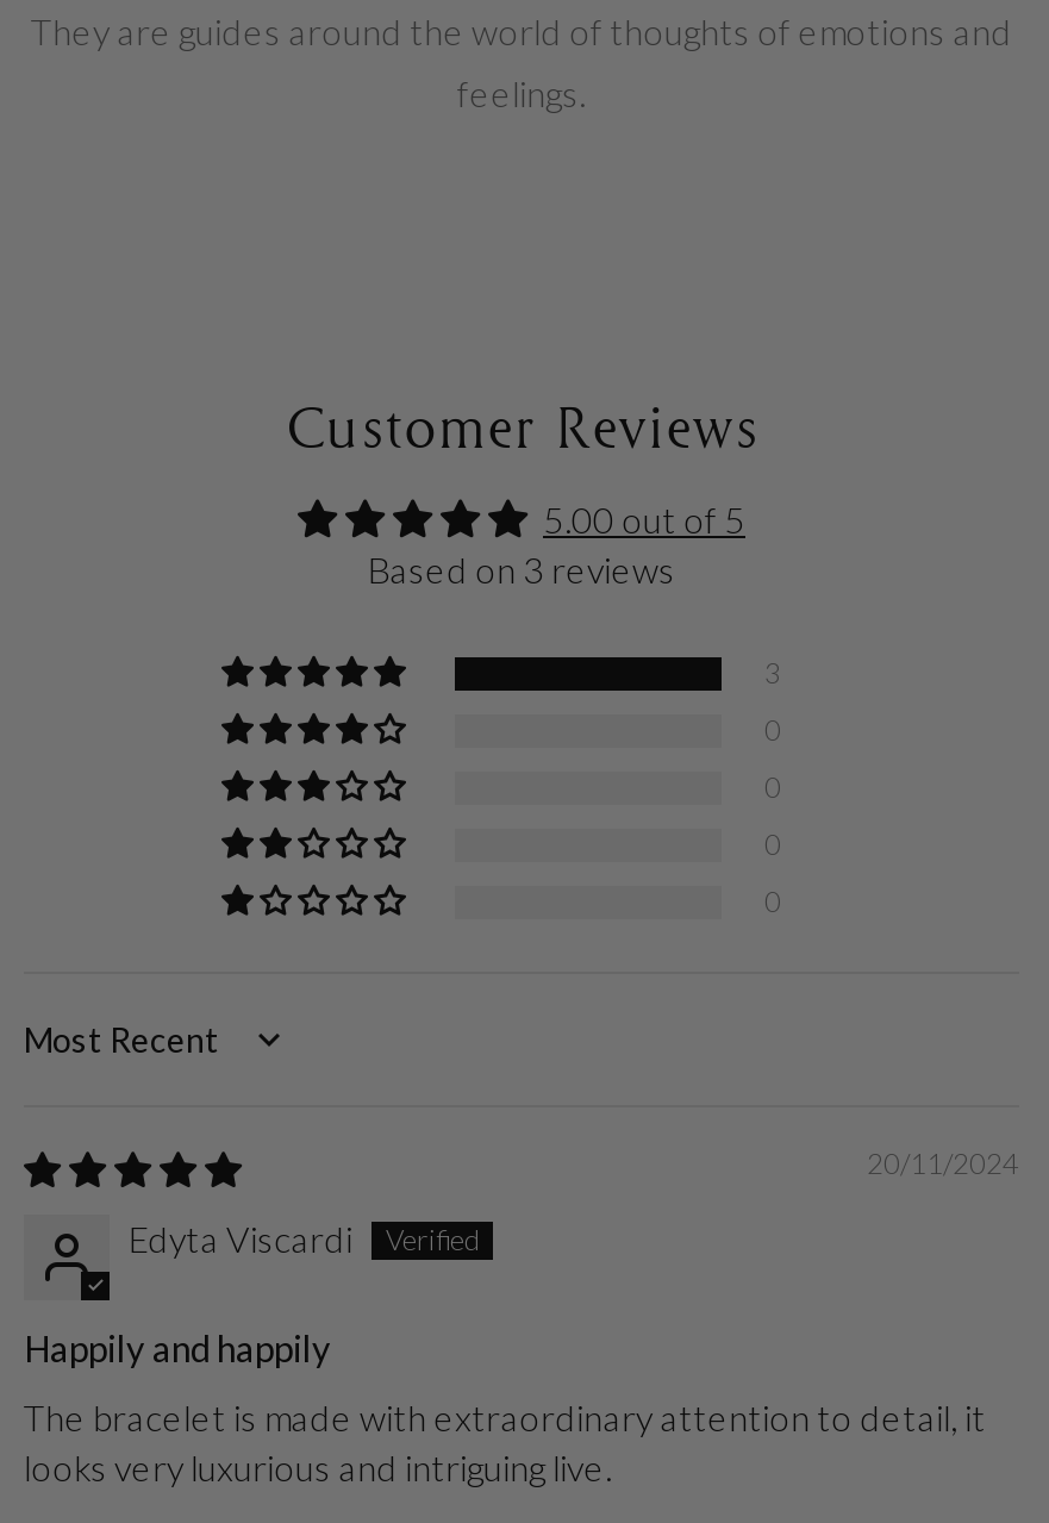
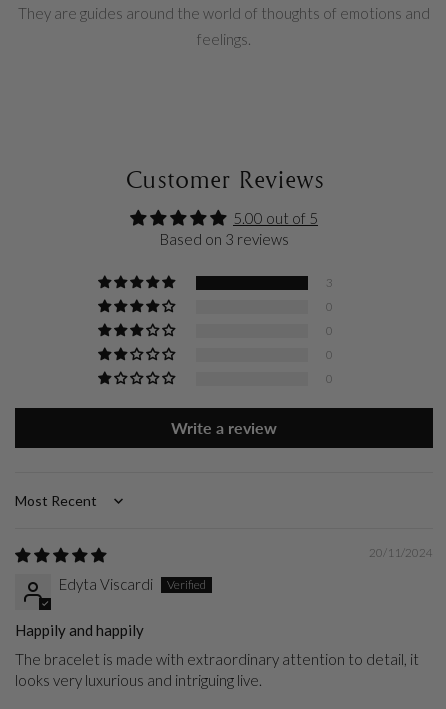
+ Write a review
